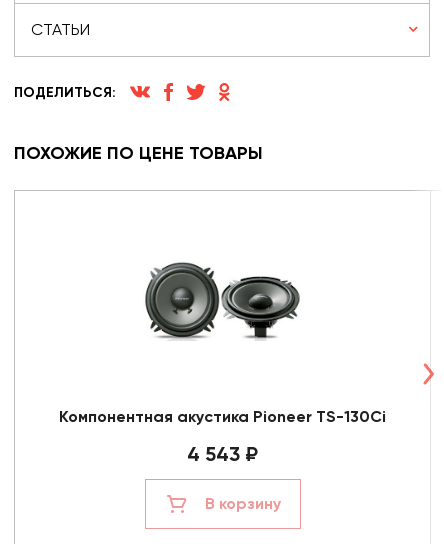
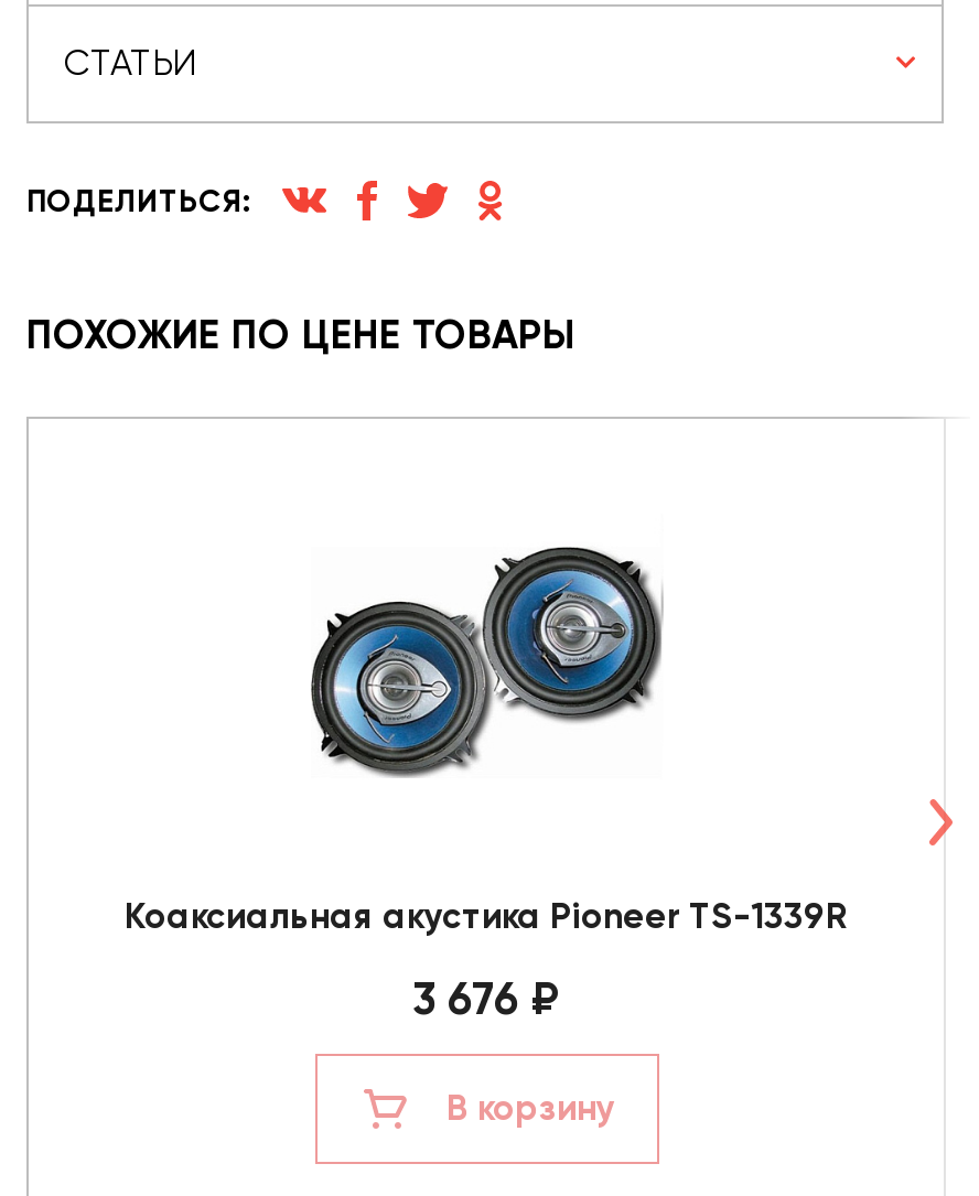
- [image]
+ [image]

- Компонентная акустика Pioneer TS-130Ci
+ Коаксиальная акустика Pioneer TS-1339R

- 4 543 ₽
+ 3 676 ₽
